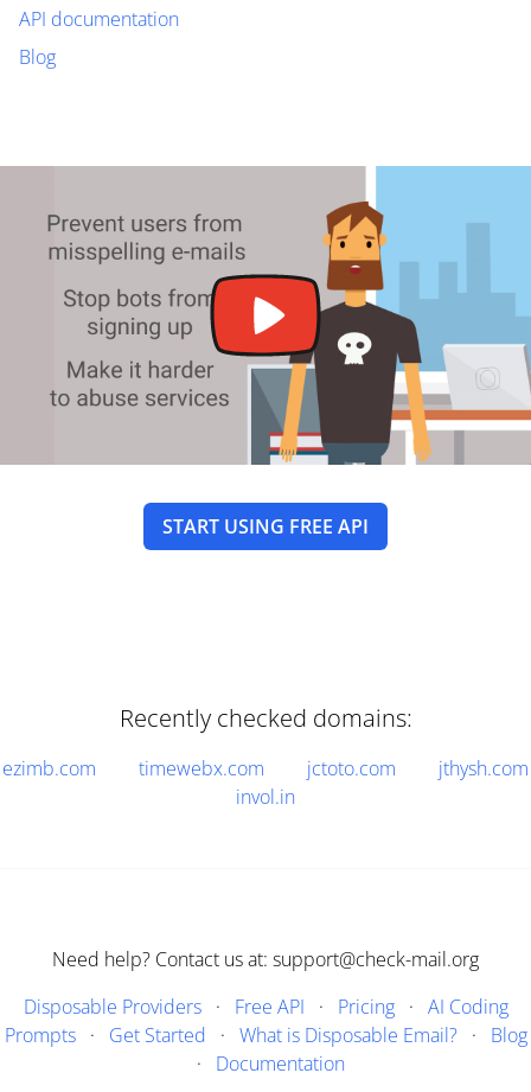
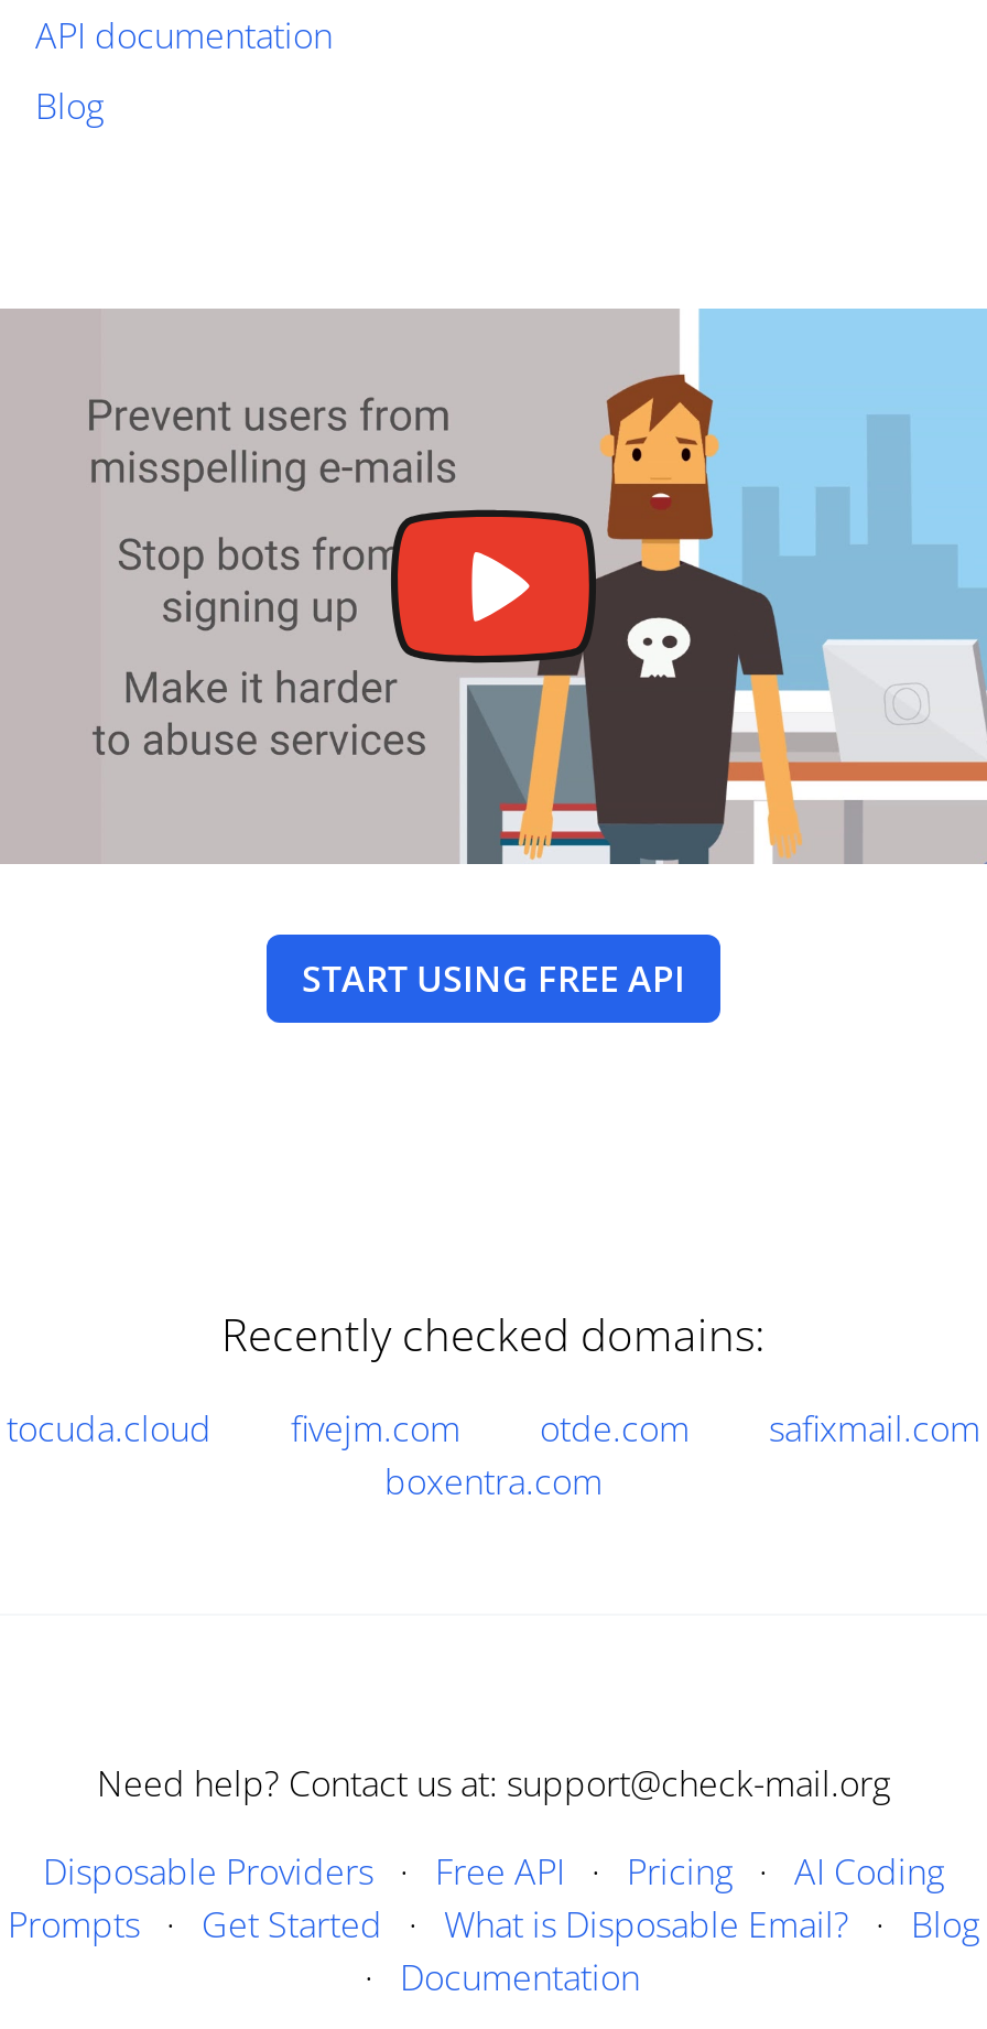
- ezimb.com
- timewebx.com
- jctoto.com
- jthysh.com
- invol.in
+ tocuda.cloud
+ fivejm.com
+ otde.com
+ safixmail.com
+ boxentra.com
